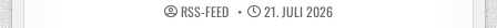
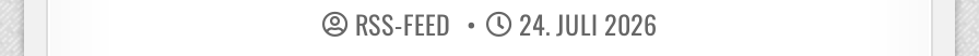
- RSS-FEED 21. JULI 2026
+ RSS-FEED 24. JULI 2026
